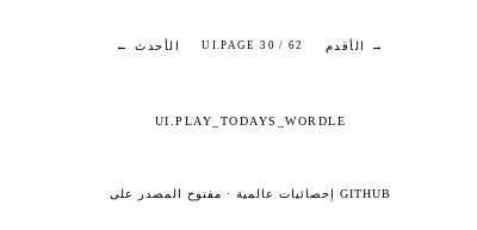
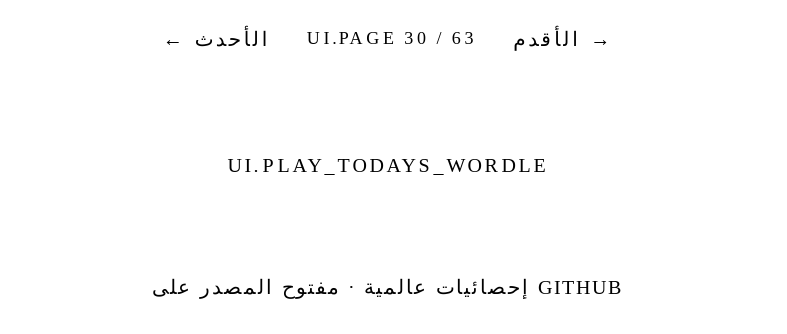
- UI.PAGE 30 / 62
+ UI.PAGE 30 / 63
